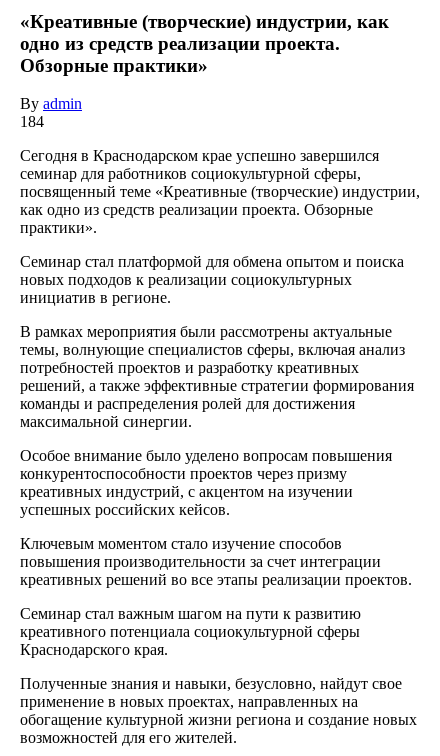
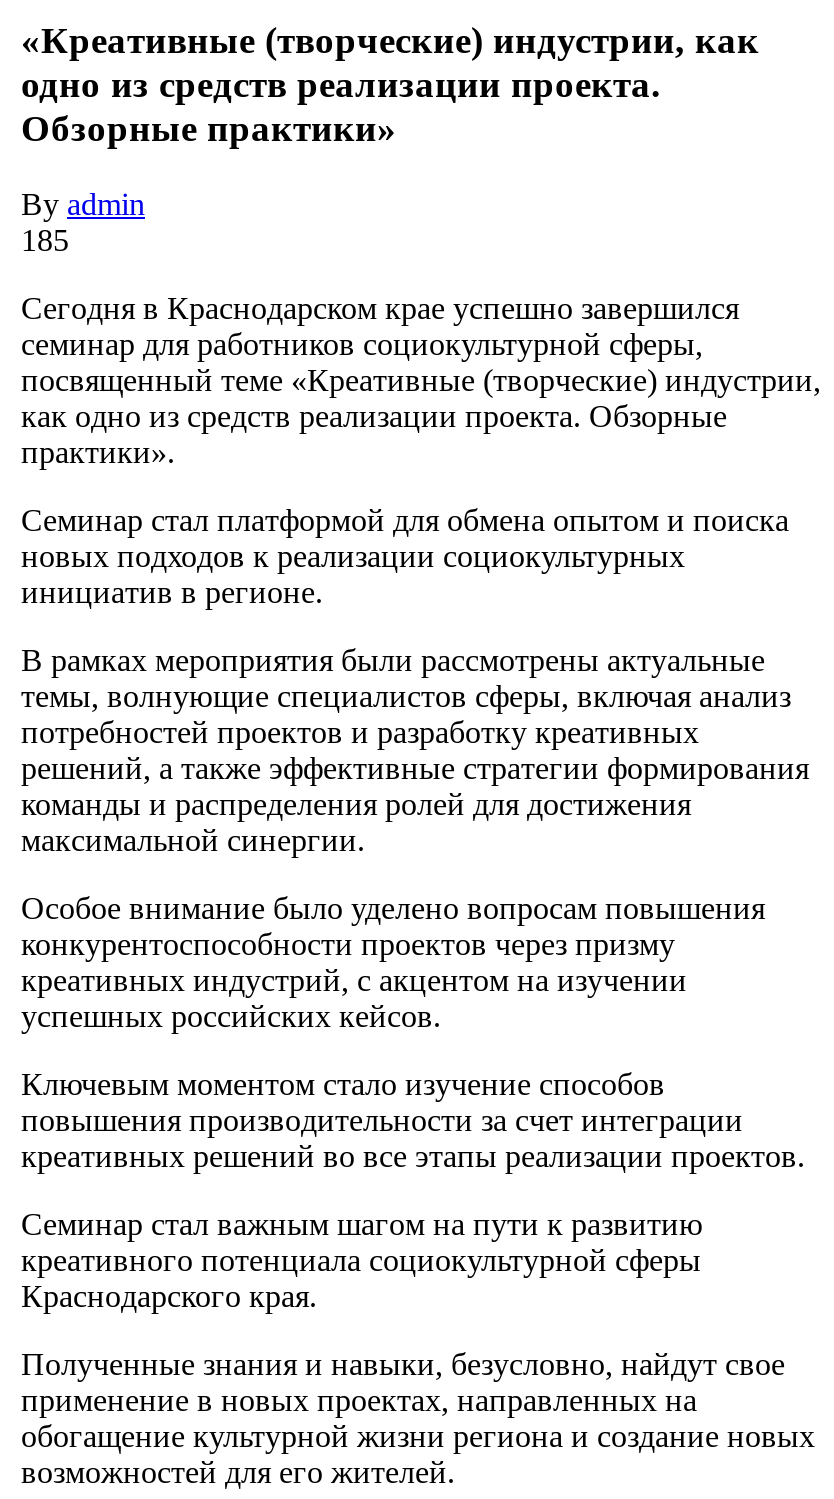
- 184
+ 185
